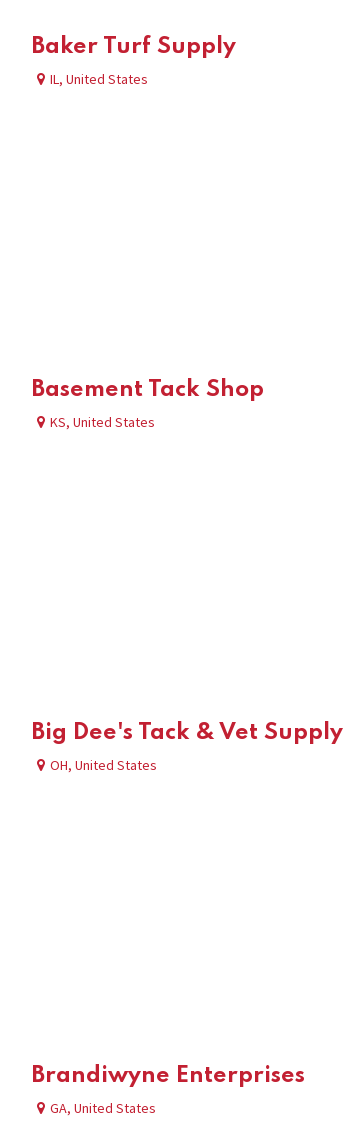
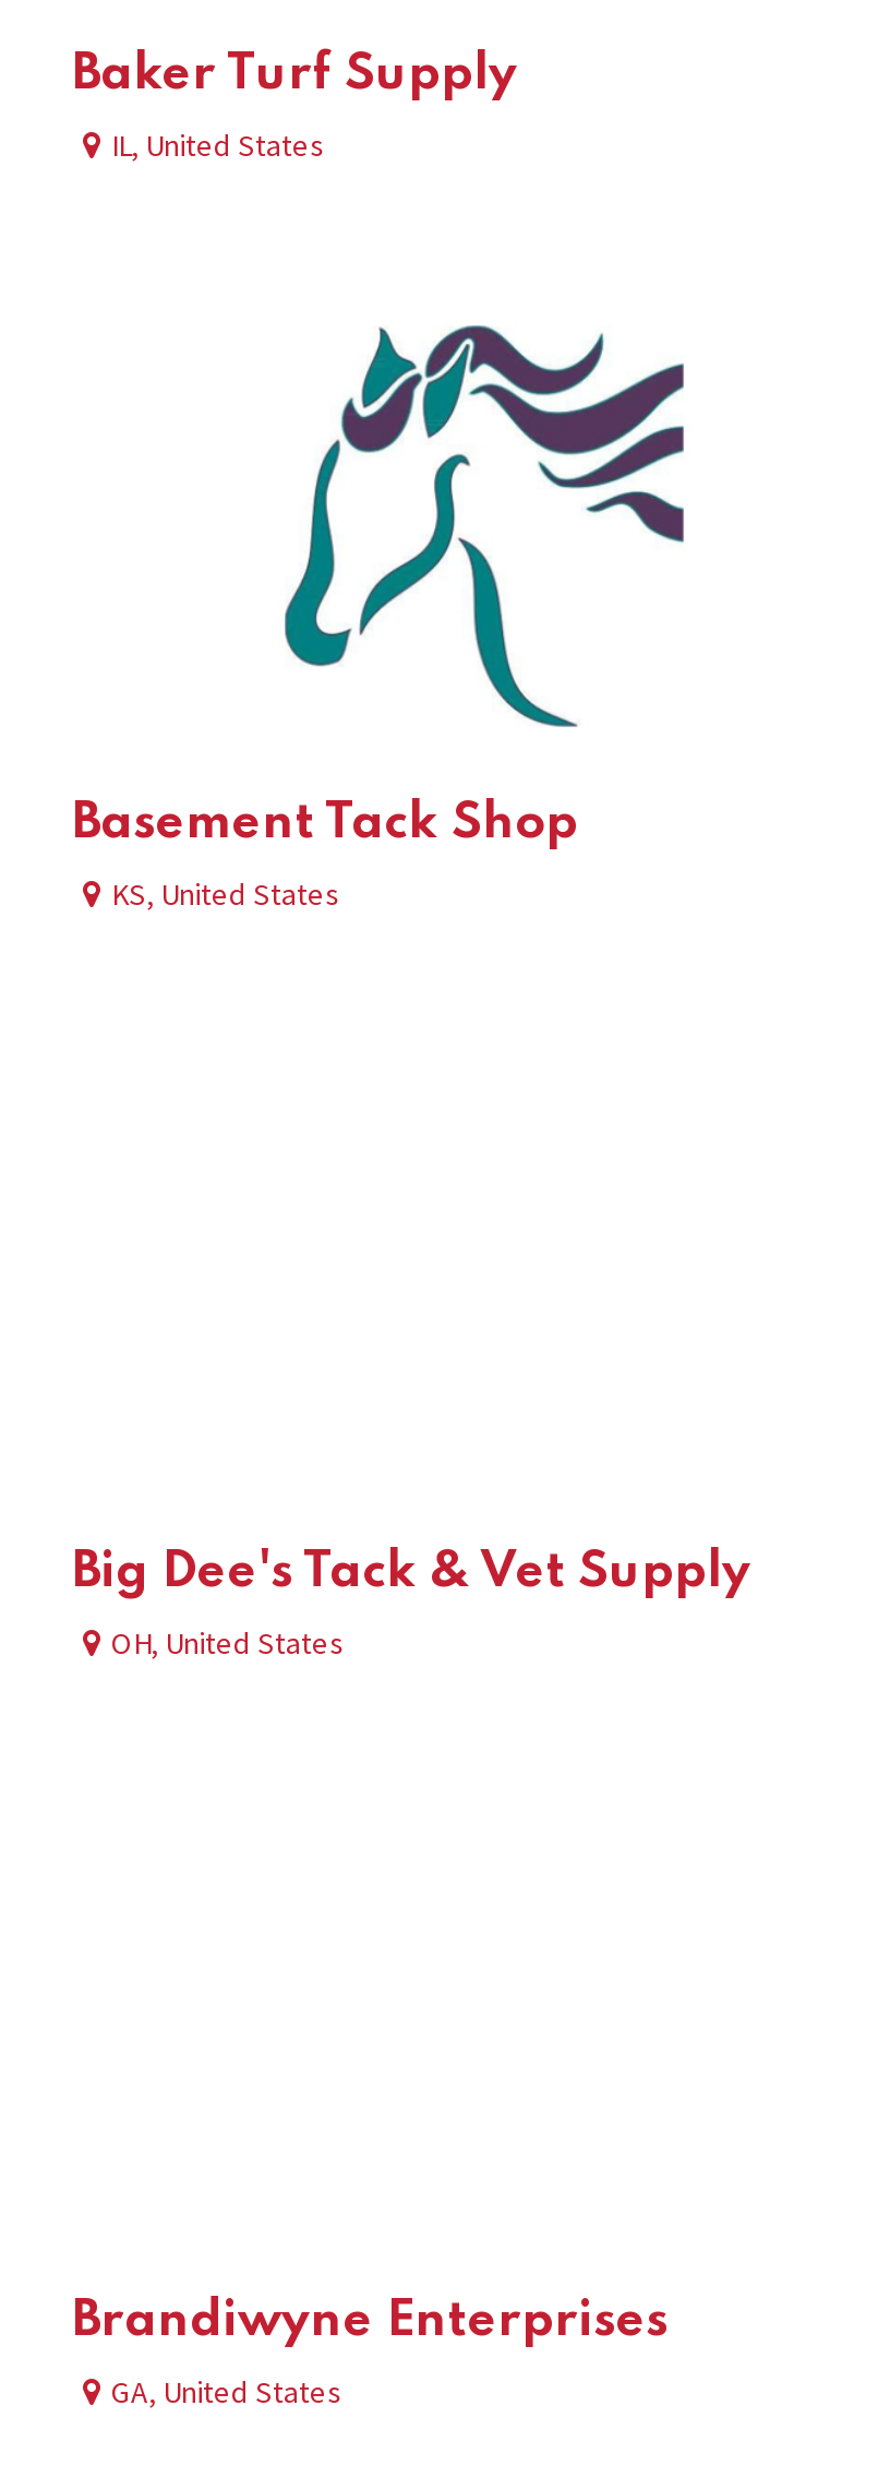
+ [image]
